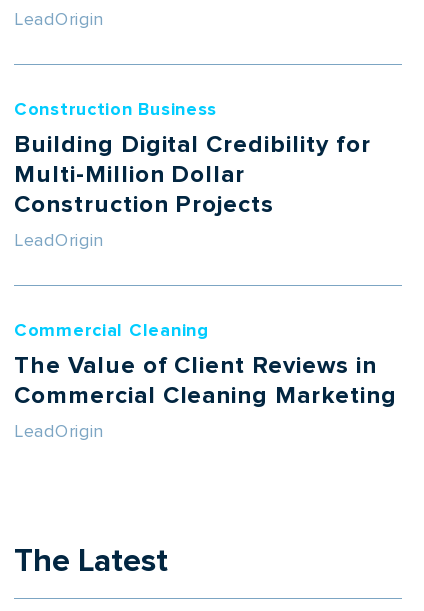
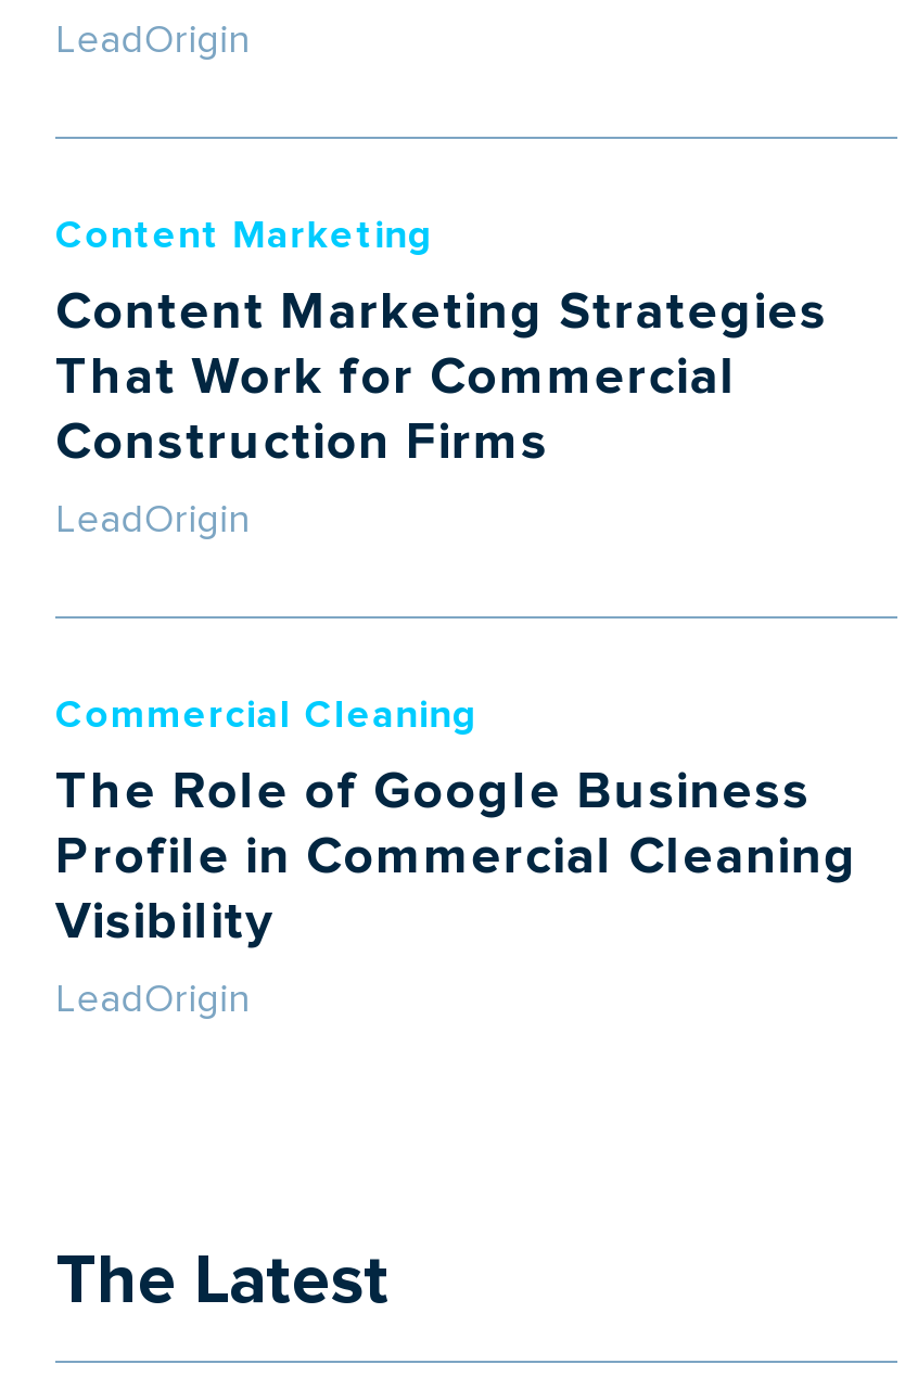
- Construction Business
+ Content Marketing

- Building Digital Credibility for
- Multi-Million Dollar
- Construction Projects
+ Content Marketing Strategies
+ That Work for Commercial
+ Construction Firms

- The Value of Client Reviews in
- Commercial Cleaning Marketing
+ The Role of Google Business
+ Profile in Commercial Cleaning
+ Visibility
